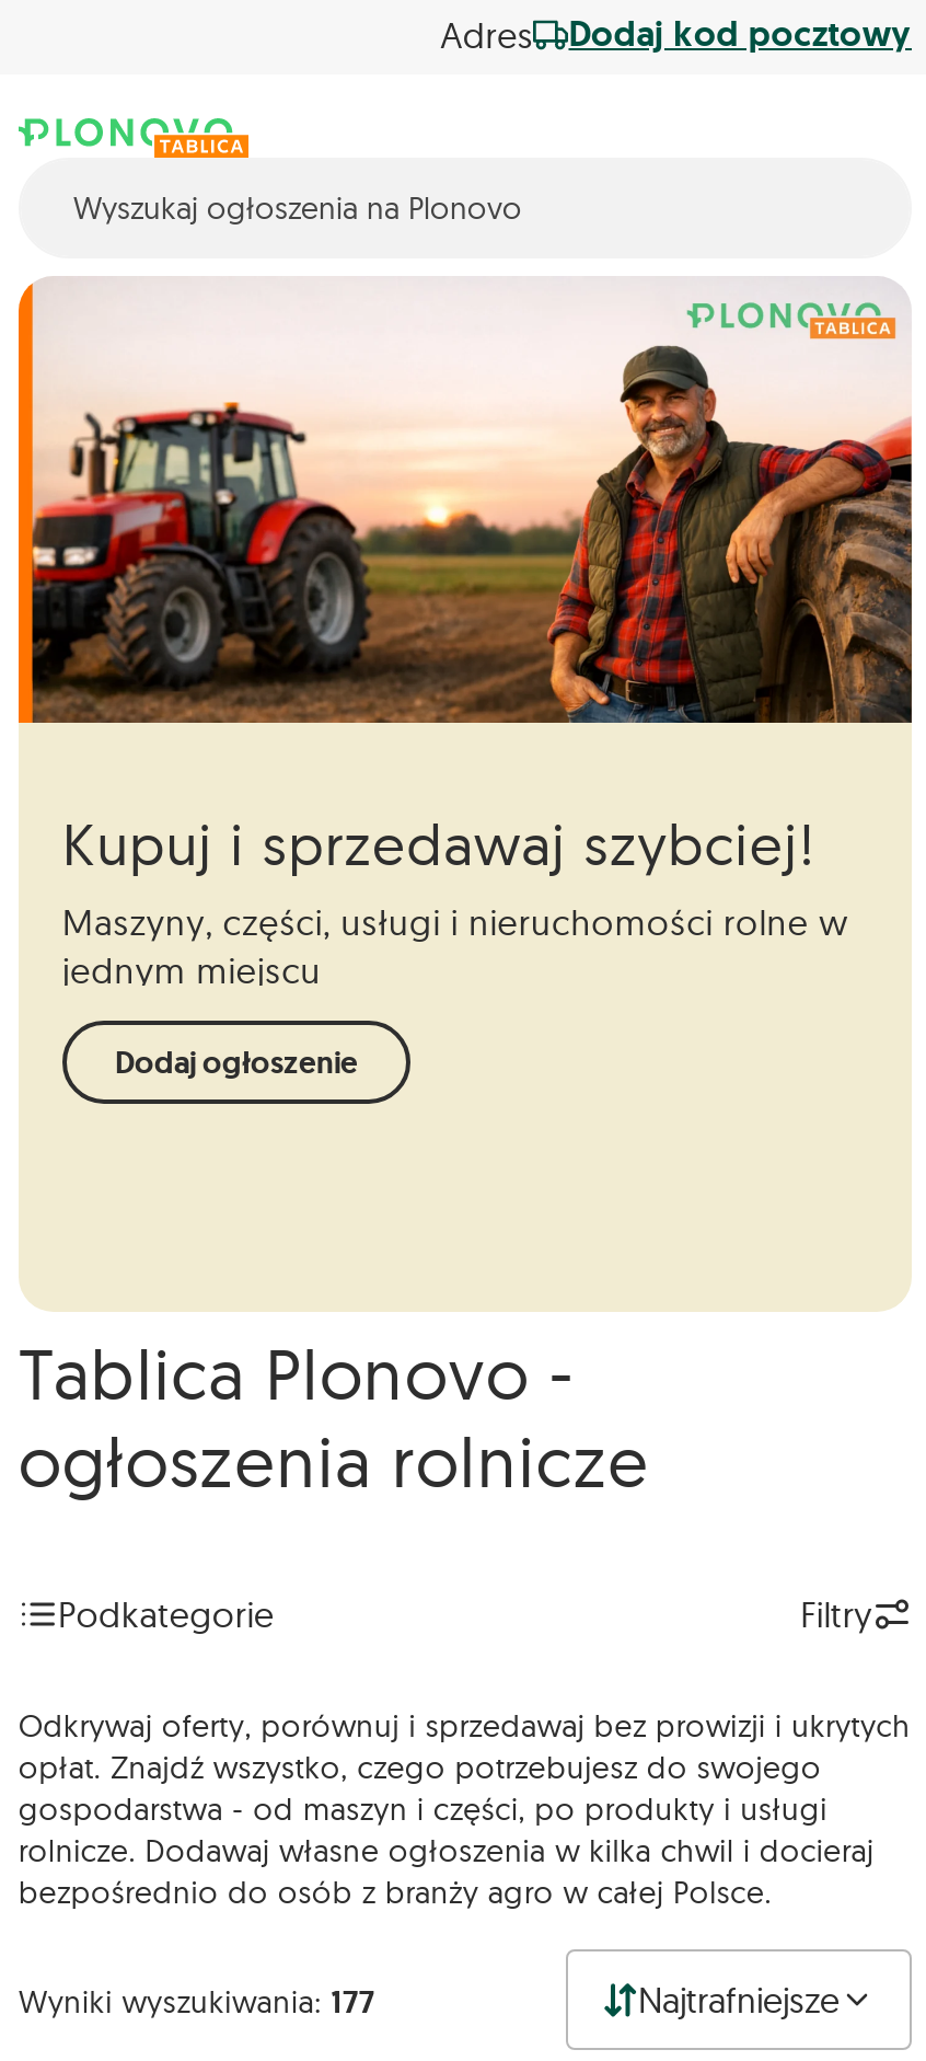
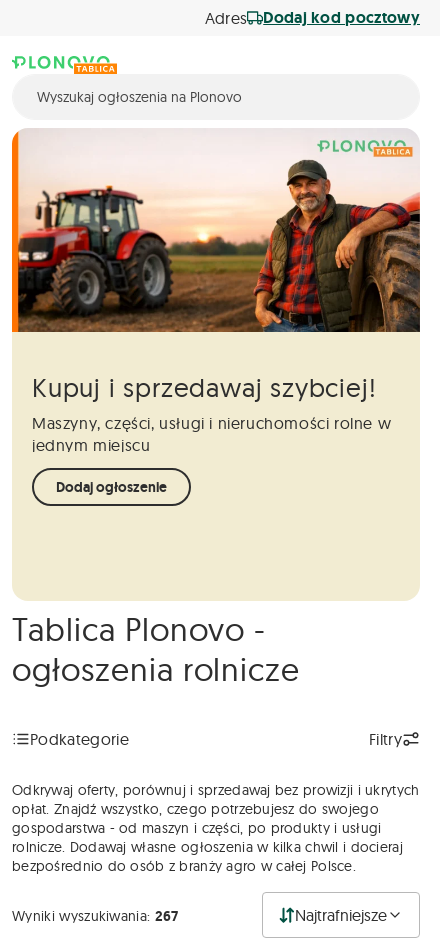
- Wyniki wyszukiwania: 177
+ Wyniki wyszukiwania: 267
